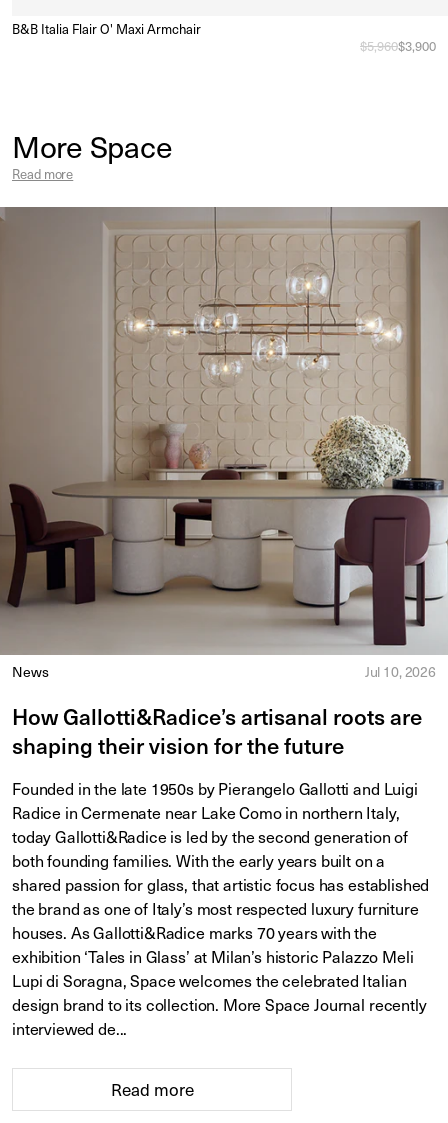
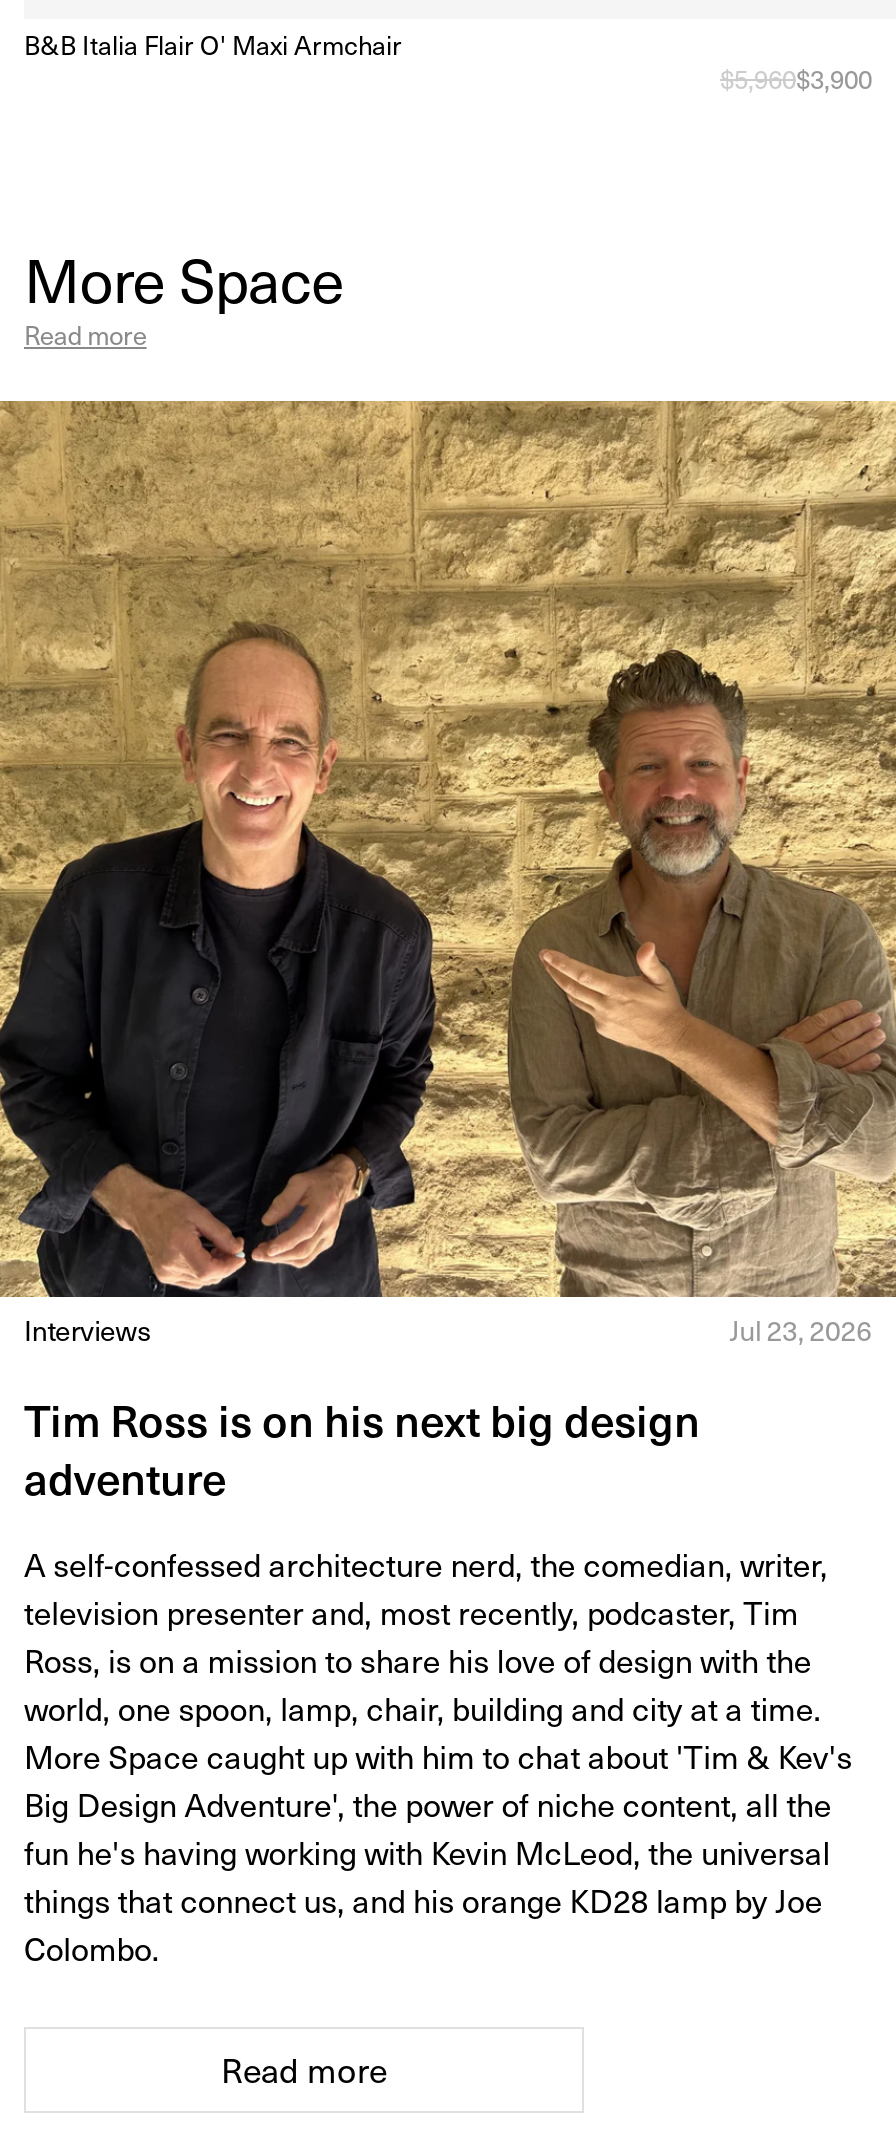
- [image]
- Jul 10, 2026
- News
+ [image]
+ Jul 23, 2026
+ Interviews

- How Gallotti&Radice’s artisanal roots are
- shaping their vision for the future
+ Tim Ross is on his next big design
+ adventure

- Founded in the late 1950s by Pierangelo Gallotti and Luigi
- Radice in Cermenate near Lake Como in northern Italy,
- today Gallotti&Radice is led by the second generation of
- both founding families. With the early years built on a
- shared passion for glass, that artistic focus has established
- the brand as one of Italy’s most respected luxury furniture
- houses. As Gallotti&Radice marks 70 years with the
- exhibition ‘Tales in Glass’ at Milan’s historic Palazzo Meli
- Lupi di Soragna, Space welcomes the celebrated Italian
- design brand to its collection. More Space Journal recently
- interviewed de...
+ A self-confessed architecture nerd, the comedian, writer,
+ television presenter and, most recently, podcaster, Tim
+ Ross, is on a mission to share his love of design with the
+ world, one spoon, lamp, chair, building and city at a time.
+ More Space caught up with him to chat about 'Tim & Kev's
+ Big Design Adventure', the power of niche content, all the
+ fun he's having working with Kevin McLeod, the universal
+ things that connect us, and his orange KD28 lamp by Joe
+ Colombo.
